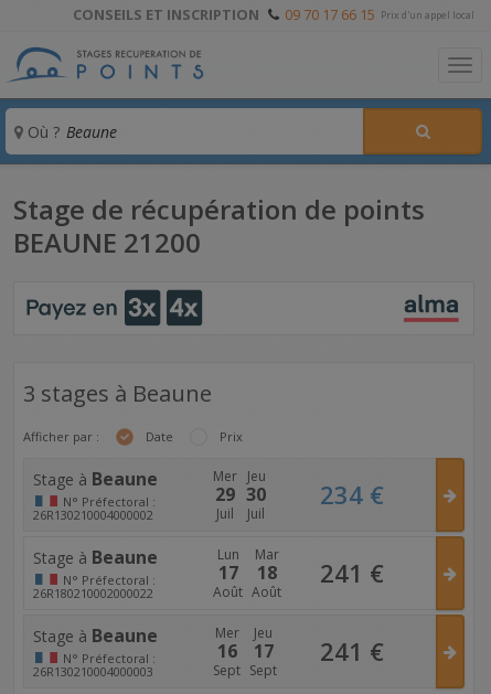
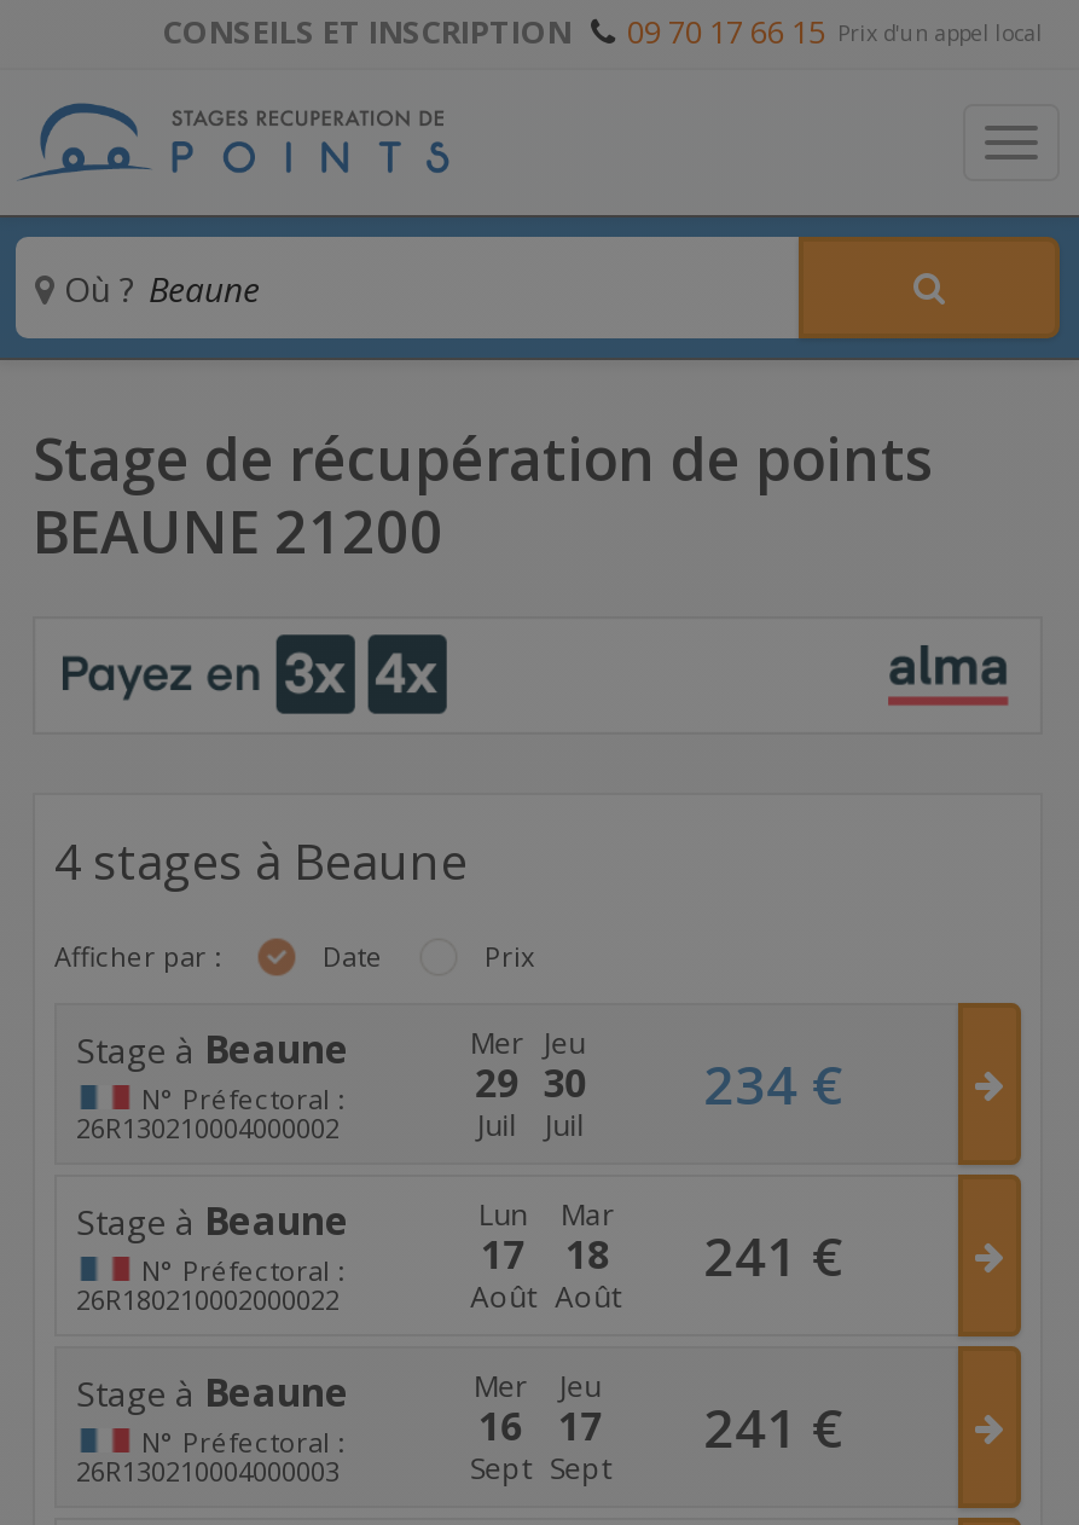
- 3 stages à Beaune
+ 4 stages à Beaune
